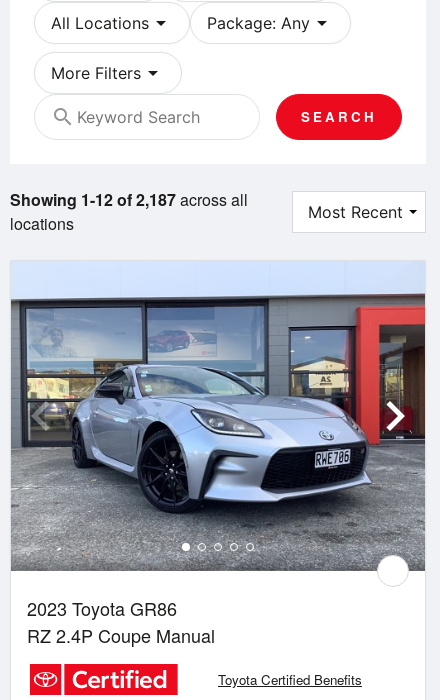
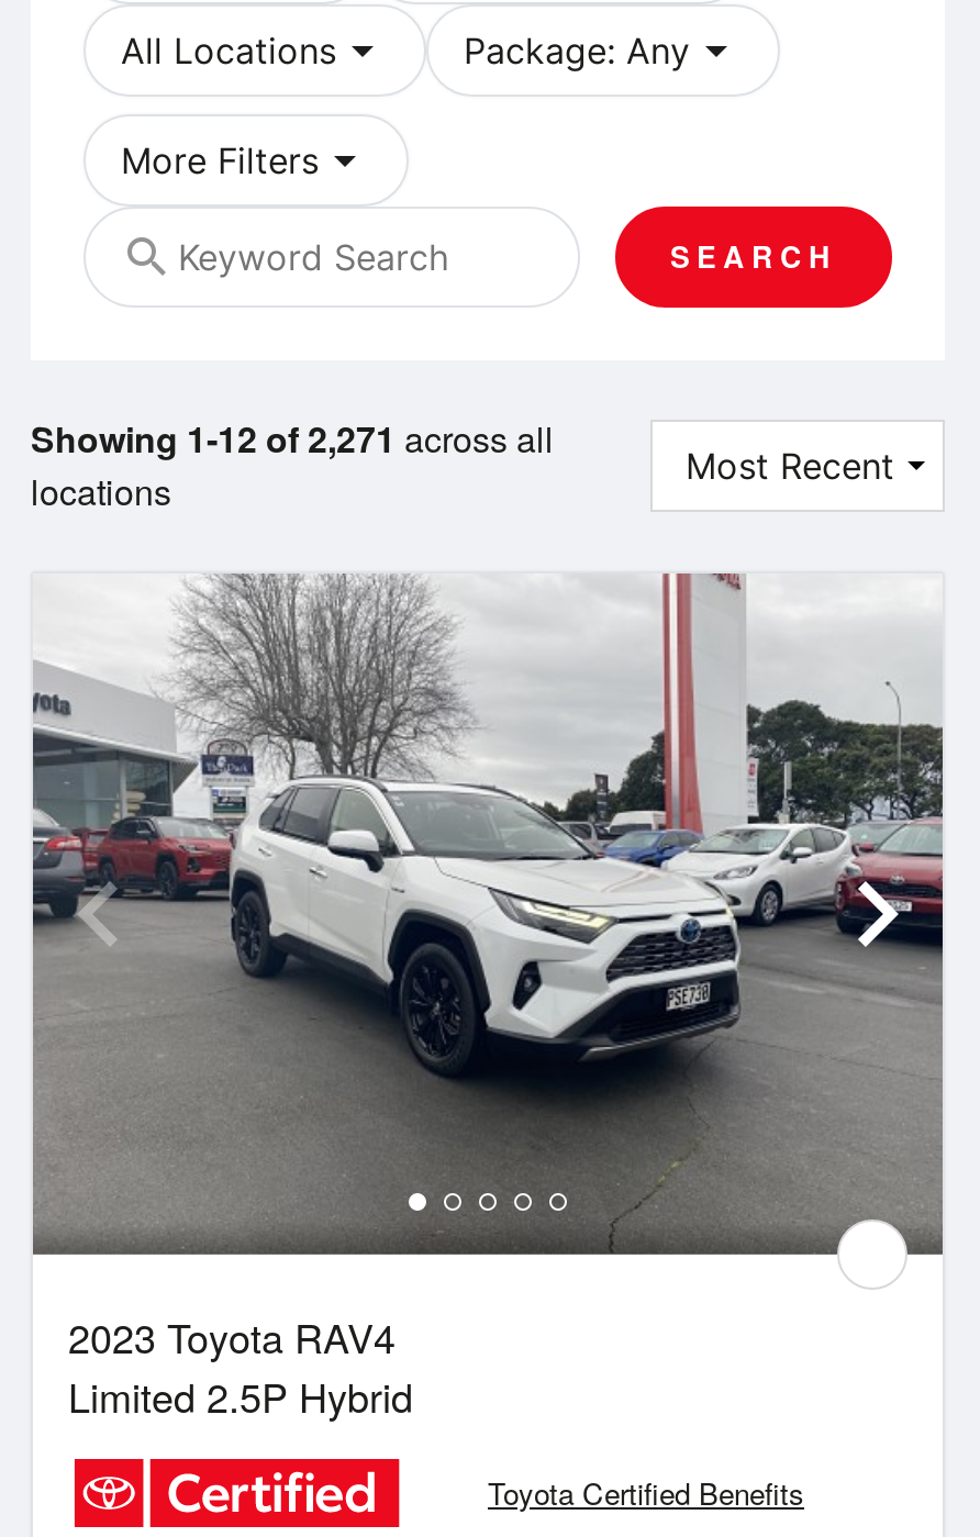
- Showing 1-12 of 2,187 across all
+ Showing 1-12 of 2,271 across all

- [image]
- 2023 Toyota GR86
- RZ 2.4P Coupe Manual
+ [image]
+ 2023 Toyota RAV4
+ Limited 2.5P Hybrid
